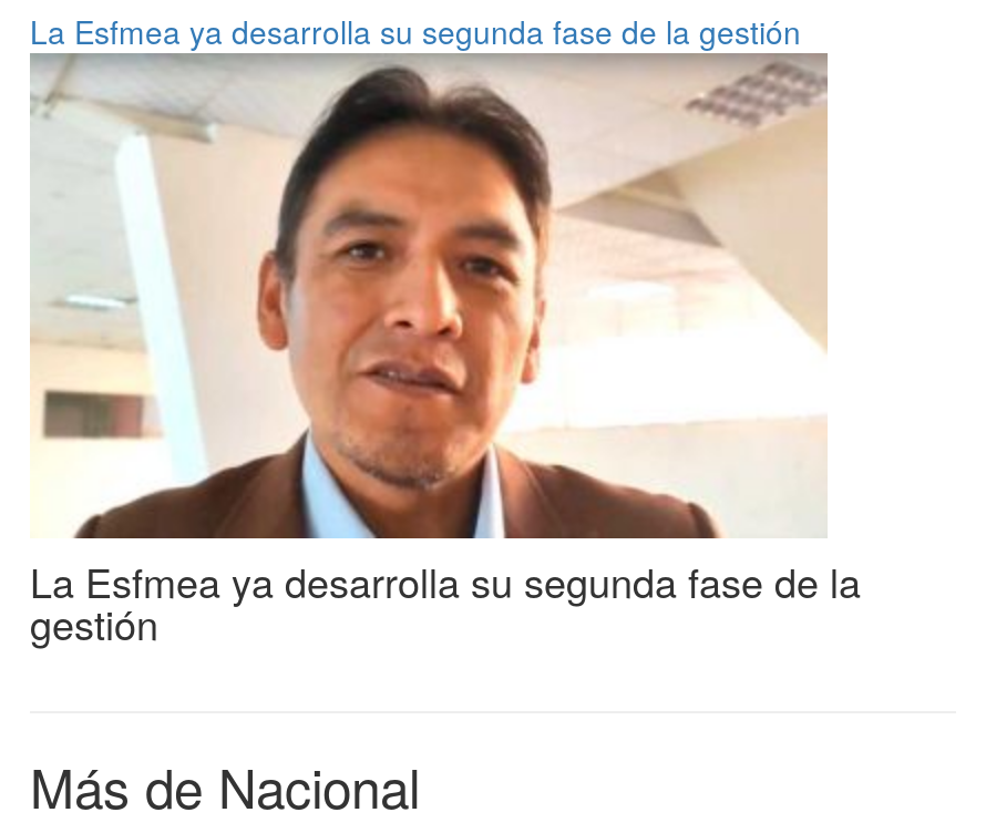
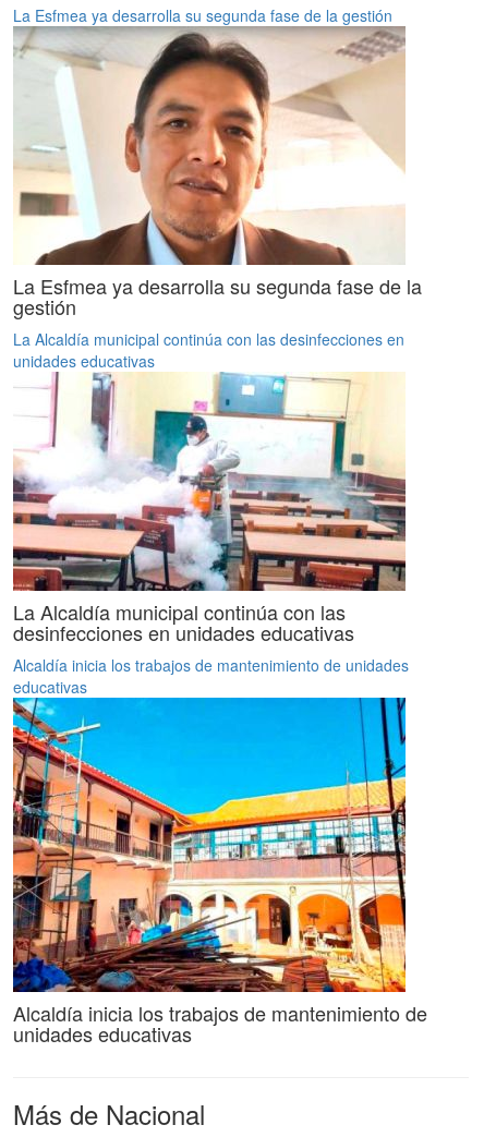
+ [image]
+ La Alcaldía municipal continúa con las desinfecciones en
+ unidades educativas

+ [image]
+ La Alcaldía municipal continúa con las
+ desinfecciones en unidades educativas
+ Alcaldía inicia los trabajos de mantenimiento de unidades
+ educativas

+ Alcaldía inicia los trabajos de mantenimiento de
+ unidades educativas
